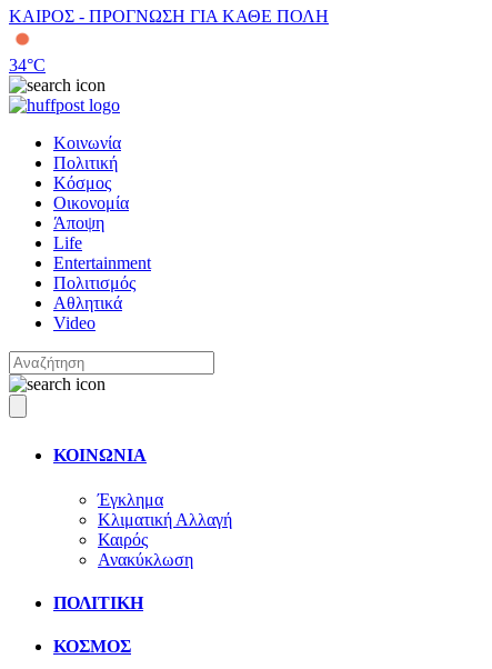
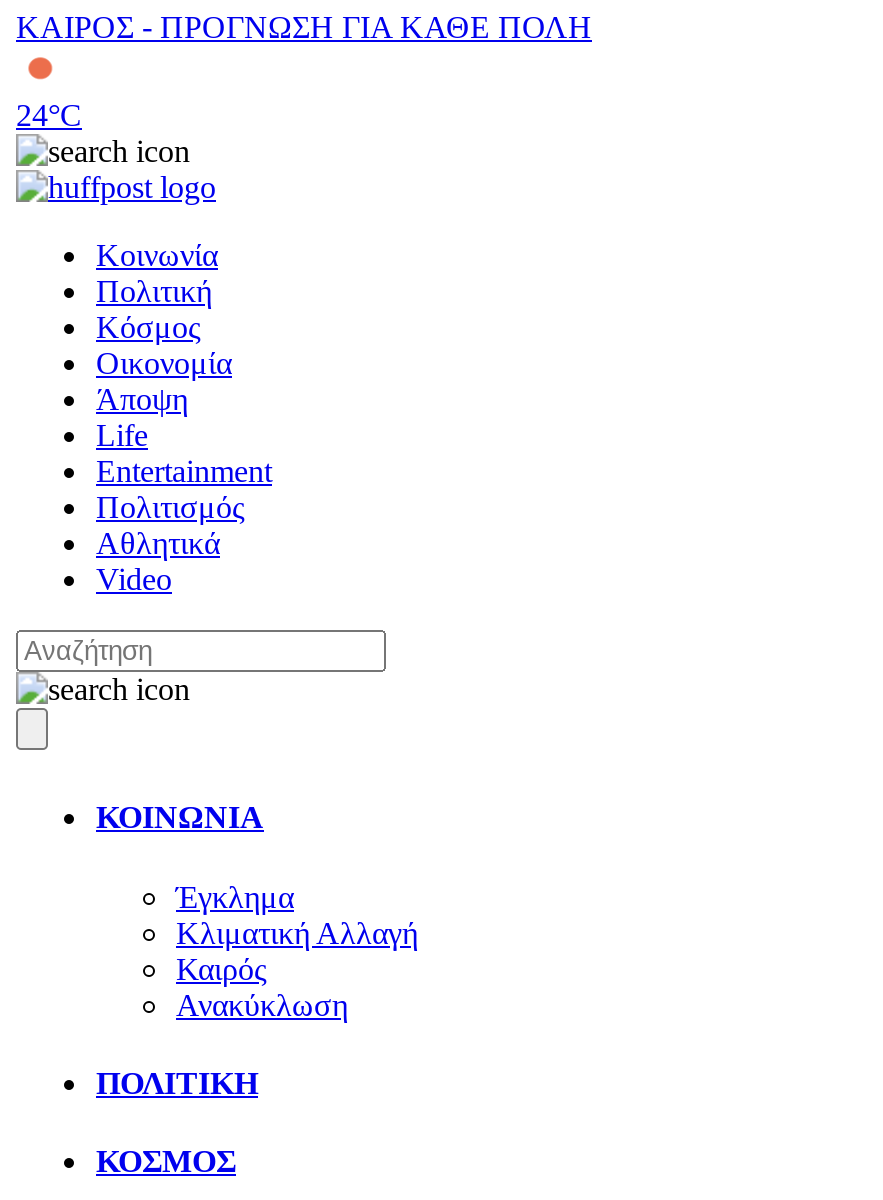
- 34°C
+ 24°C
